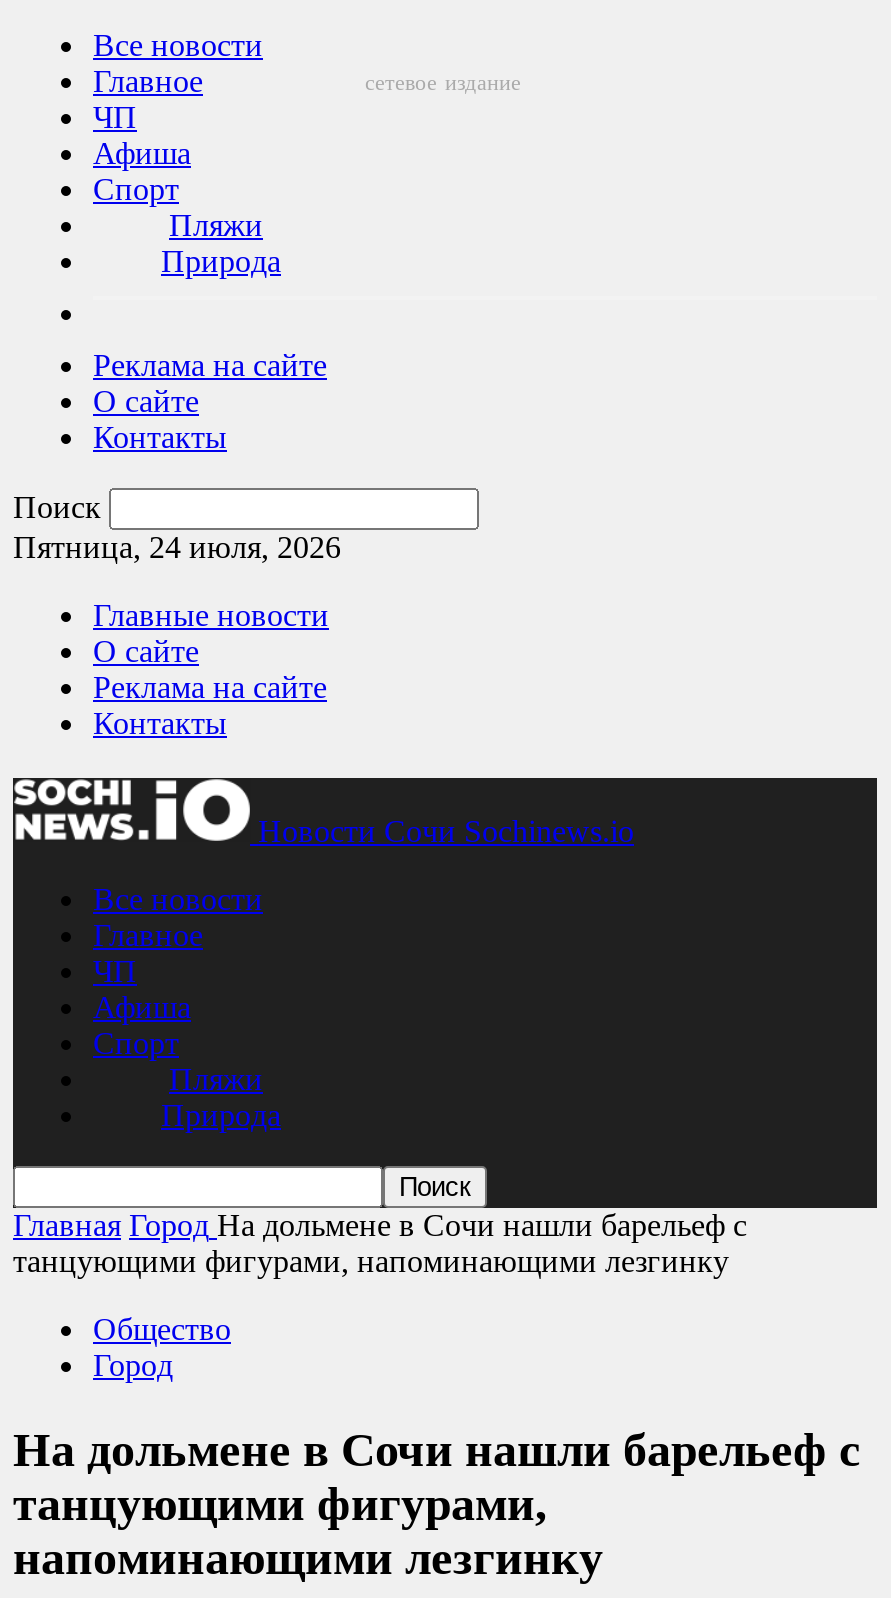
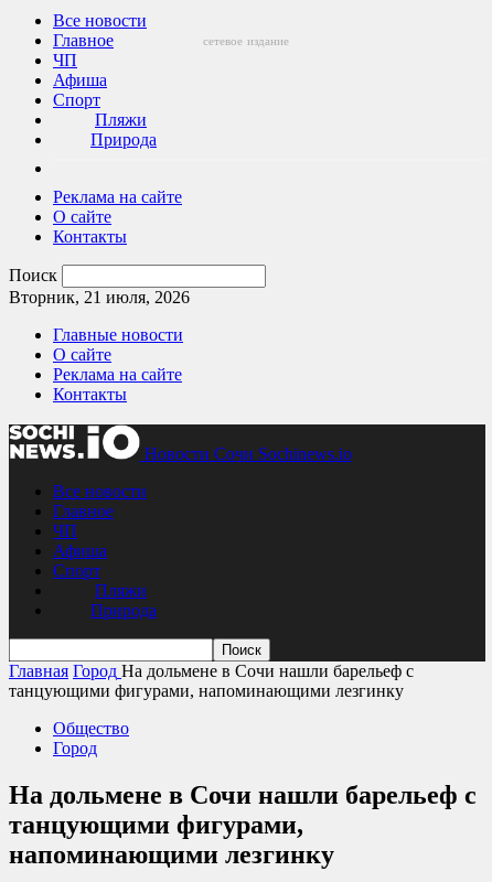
- Пятница, 24 июля, 2026
+ Вторник, 21 июля, 2026
